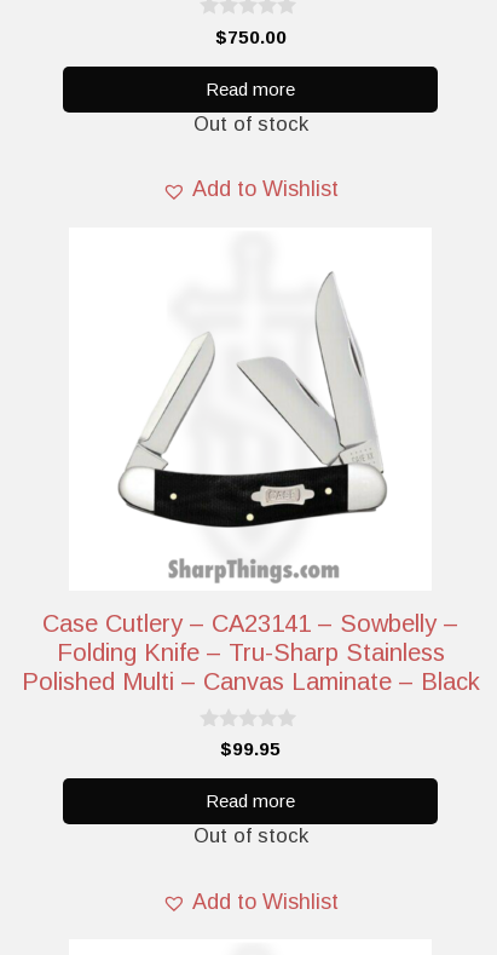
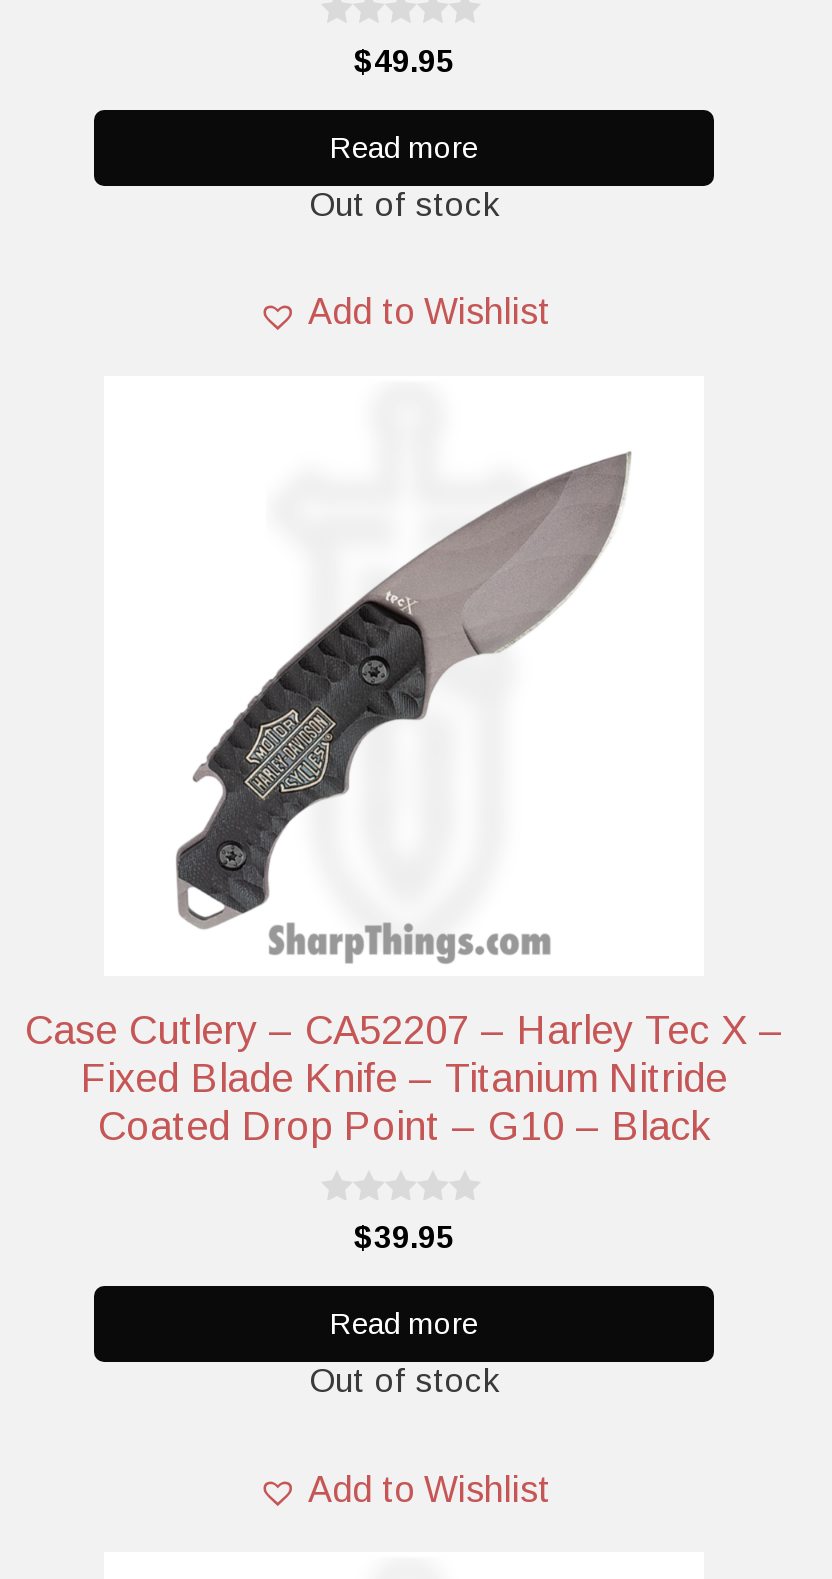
- $750.00
+ $49.95

- [image]
- Case Cutlery – CA23141 – Sowbelly –
- Folding Knife – Tru-Sharp Stainless
- Polished Multi – Canvas Laminate – Black
+ [image]
+ Case Cutlery – CA52207 – Harley Tec X –
+ Fixed Blade Knife – Titanium Nitride
+ Coated Drop Point – G10 – Black

- $99.95
+ $39.95
